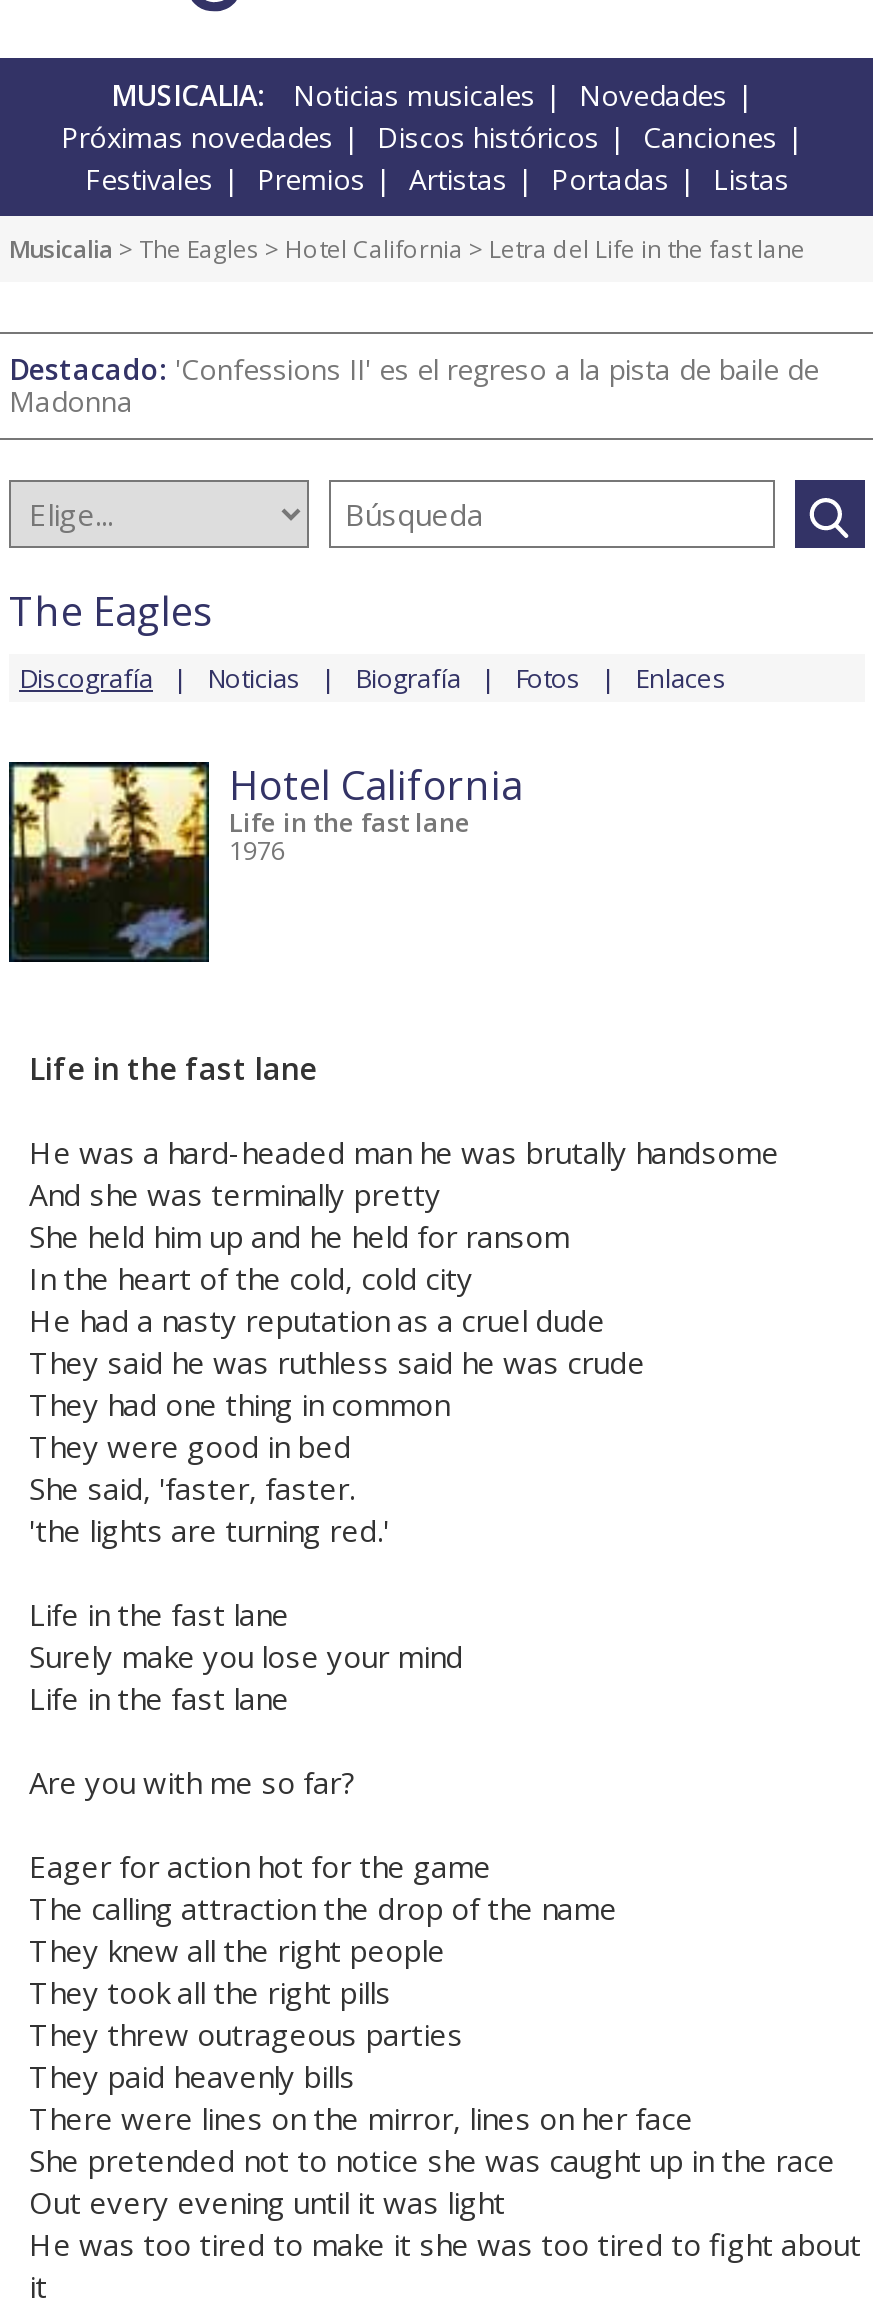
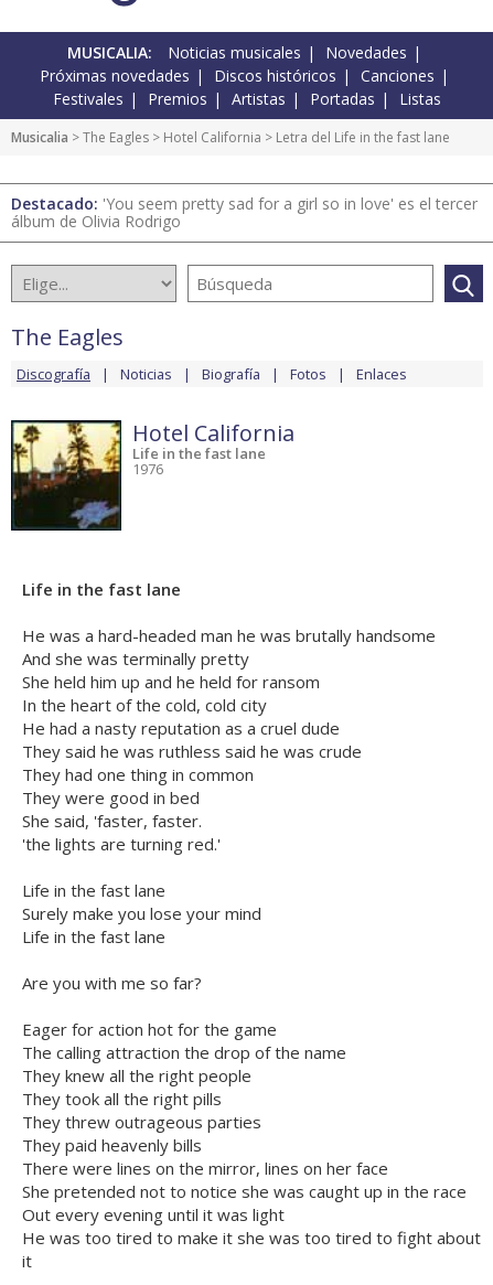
- Destacado: 'Confessions II' es el regreso a la pista de baile de
- Madonna
+ Destacado: 'You seem pretty sad for a girl so in love' es el tercer
+ álbum de Olivia Rodrigo
